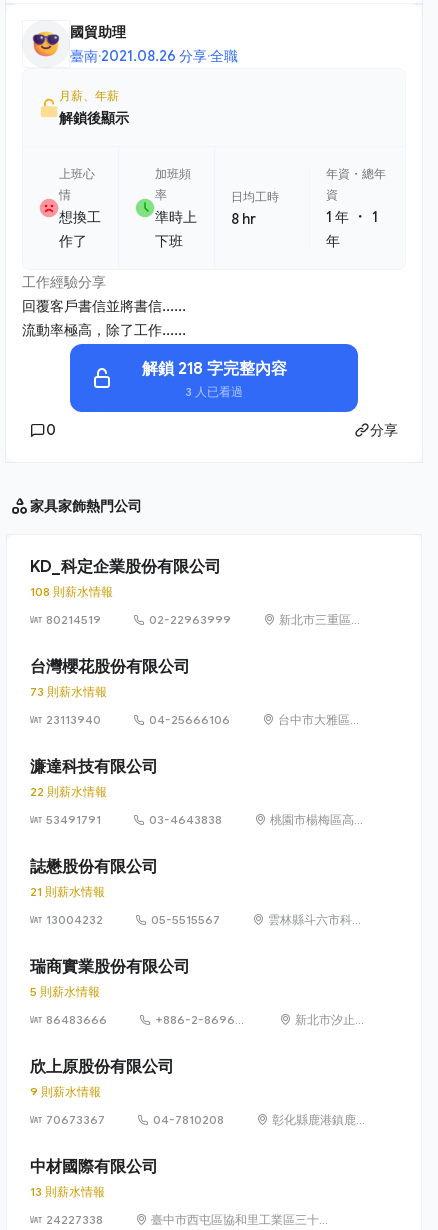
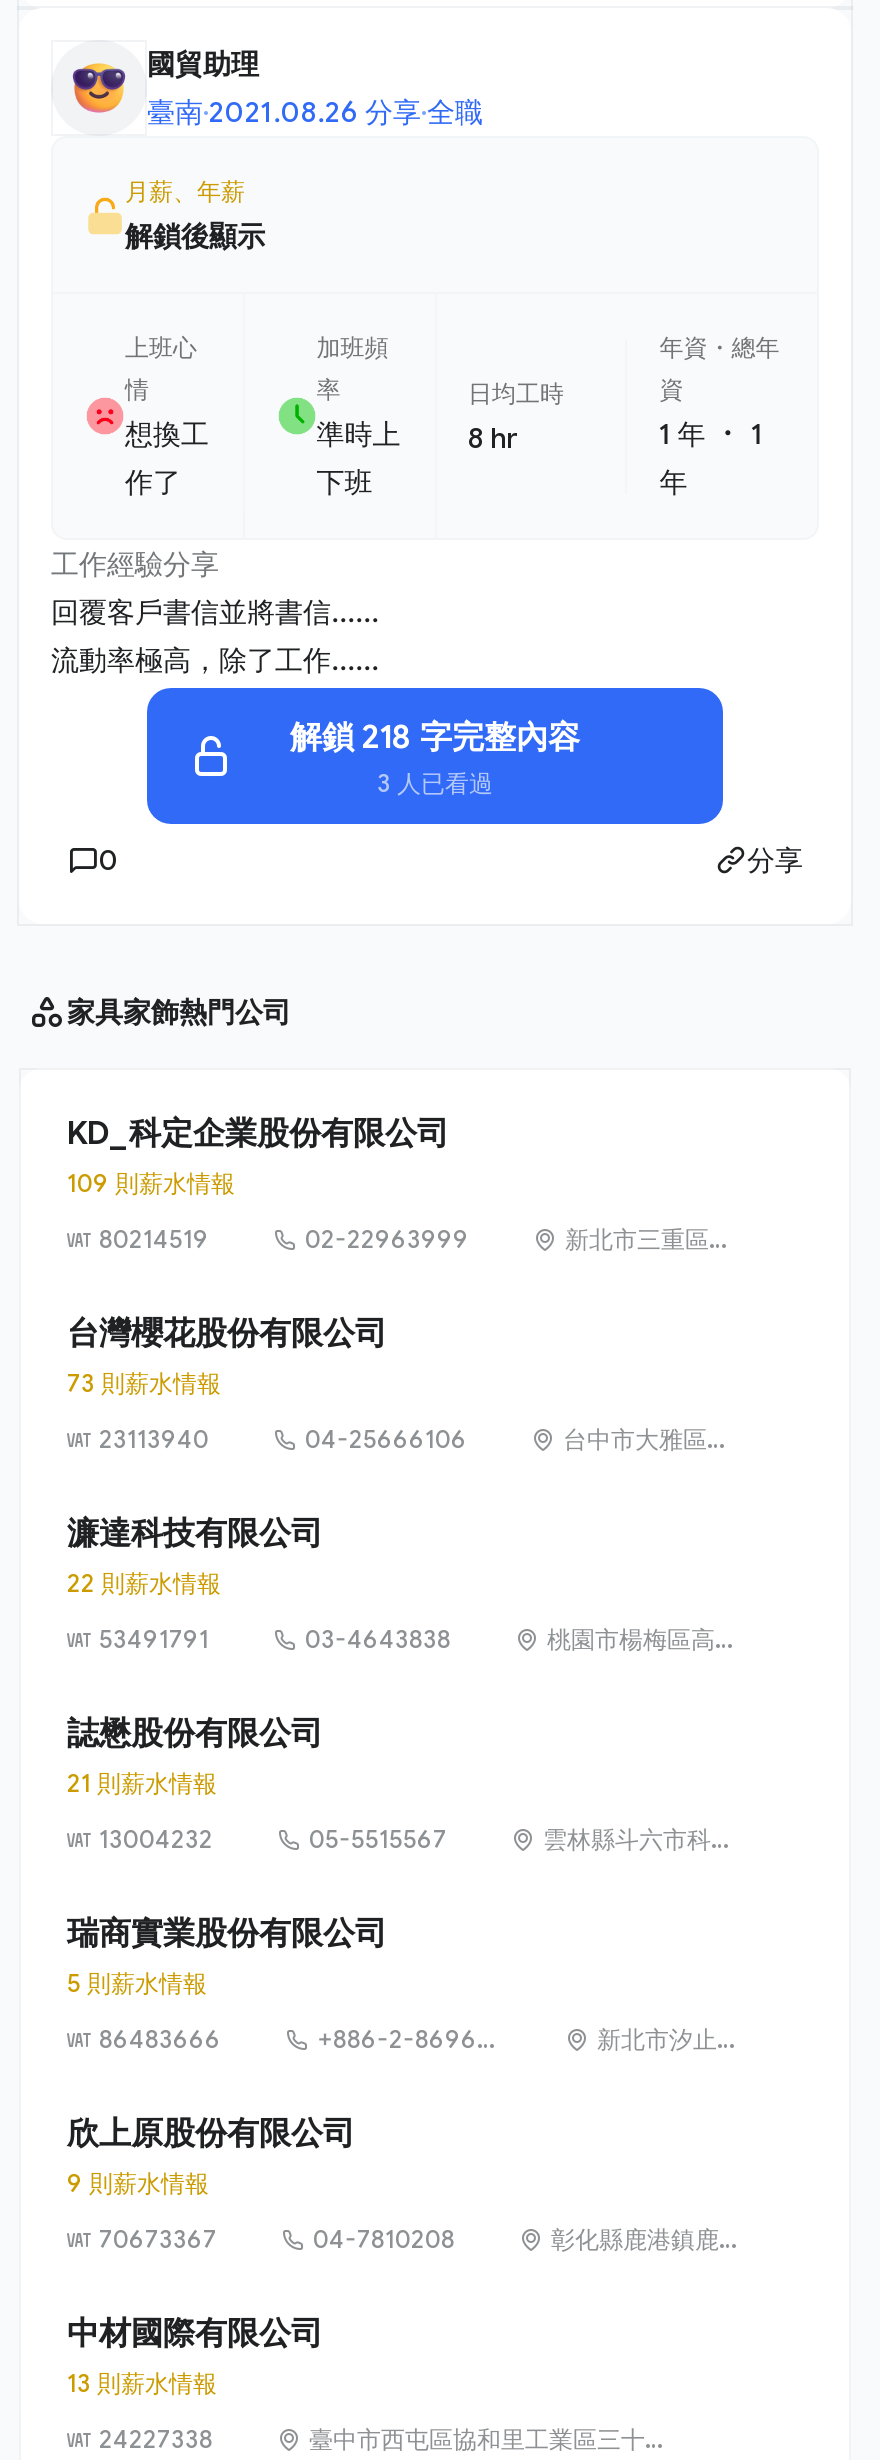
- 108 則薪水情報
+ 109 則薪水情報
